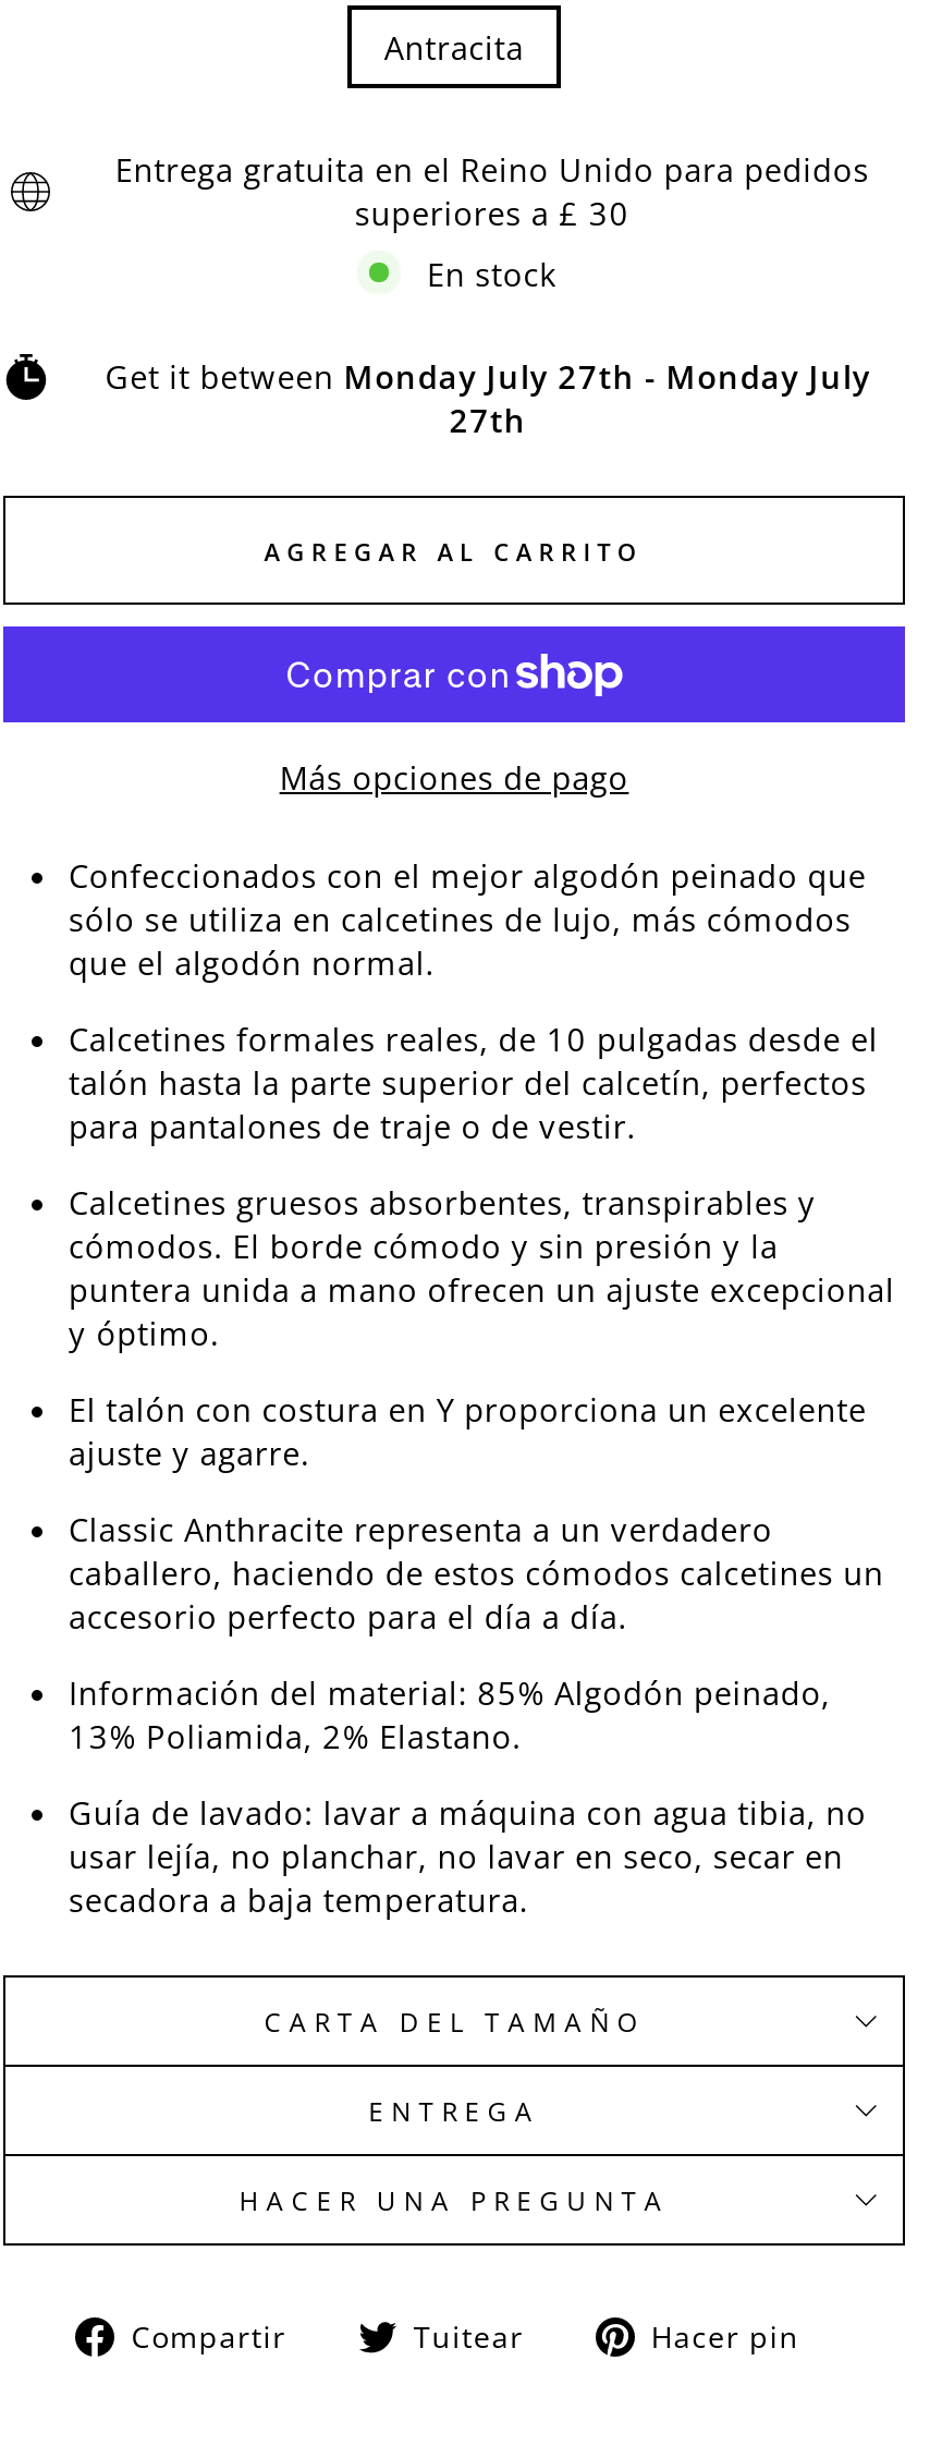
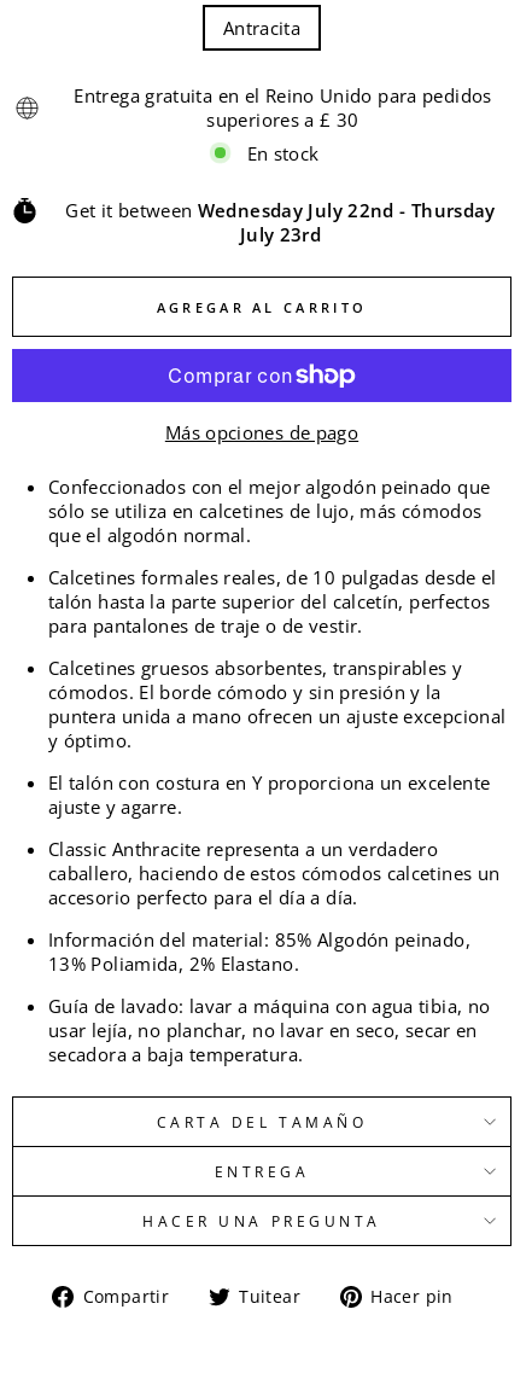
- Get it between Monday July 27th - Monday July
- 27th
+ Get it between Wednesday July 22nd - Thursday
+ July 23rd
